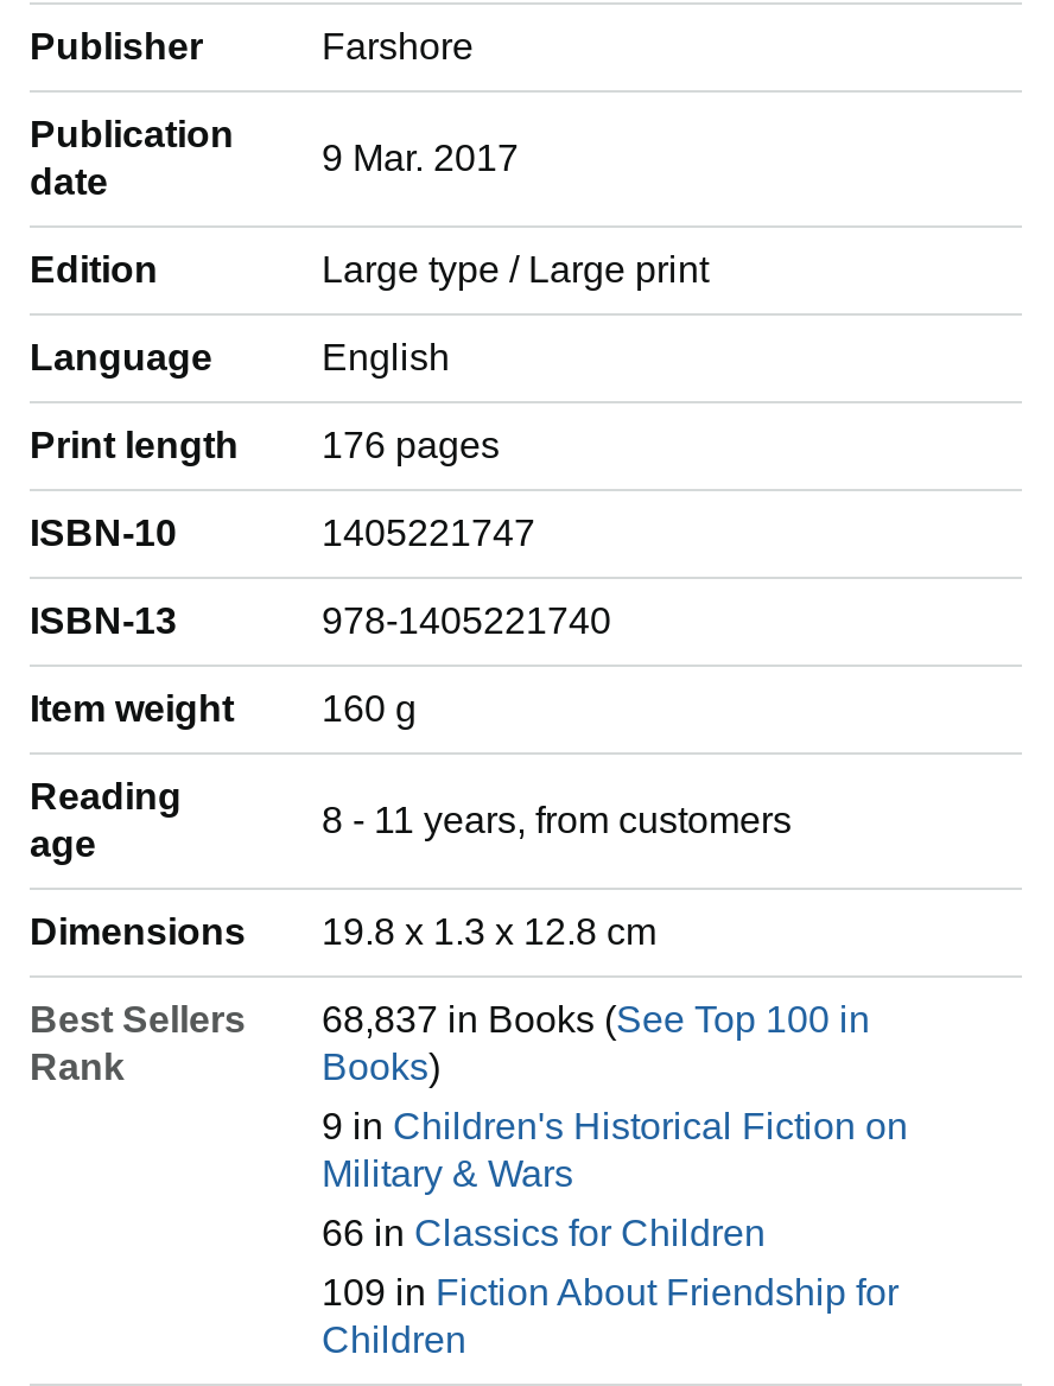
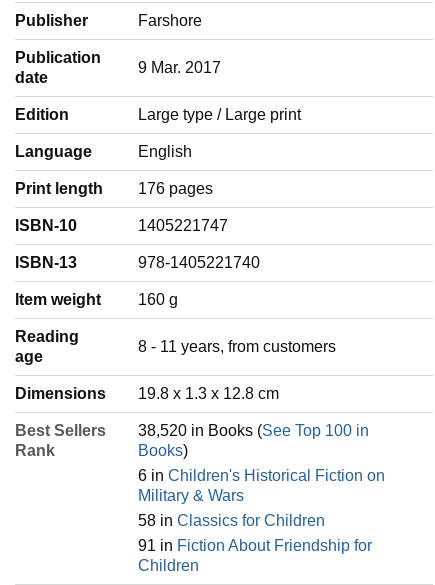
- 68,837 in Books (See Top 100 in
+ 38,520 in Books (See Top 100 in

- 9 in Children's Historical Fiction on
+ 6 in Children's Historical Fiction on

- 66 in Classics for Children
+ 58 in Classics for Children

- 109 in Fiction About Friendship for
+ 91 in Fiction About Friendship for
